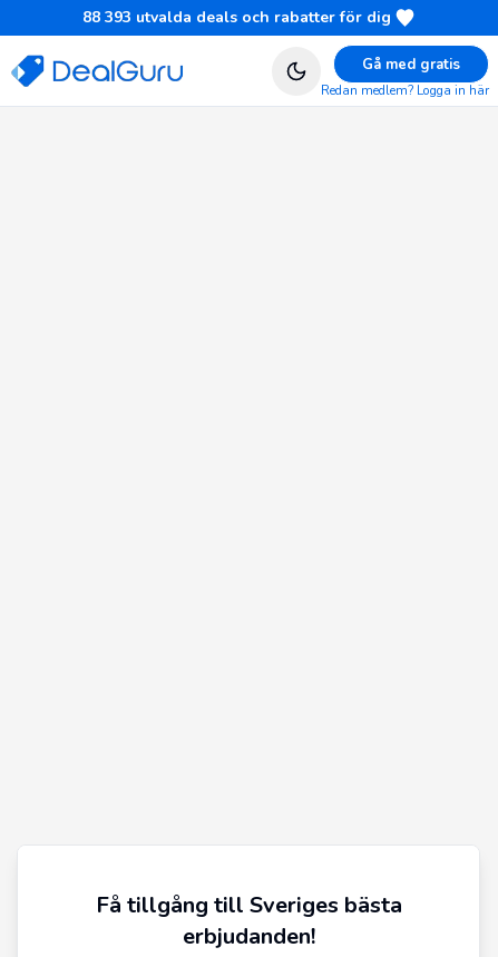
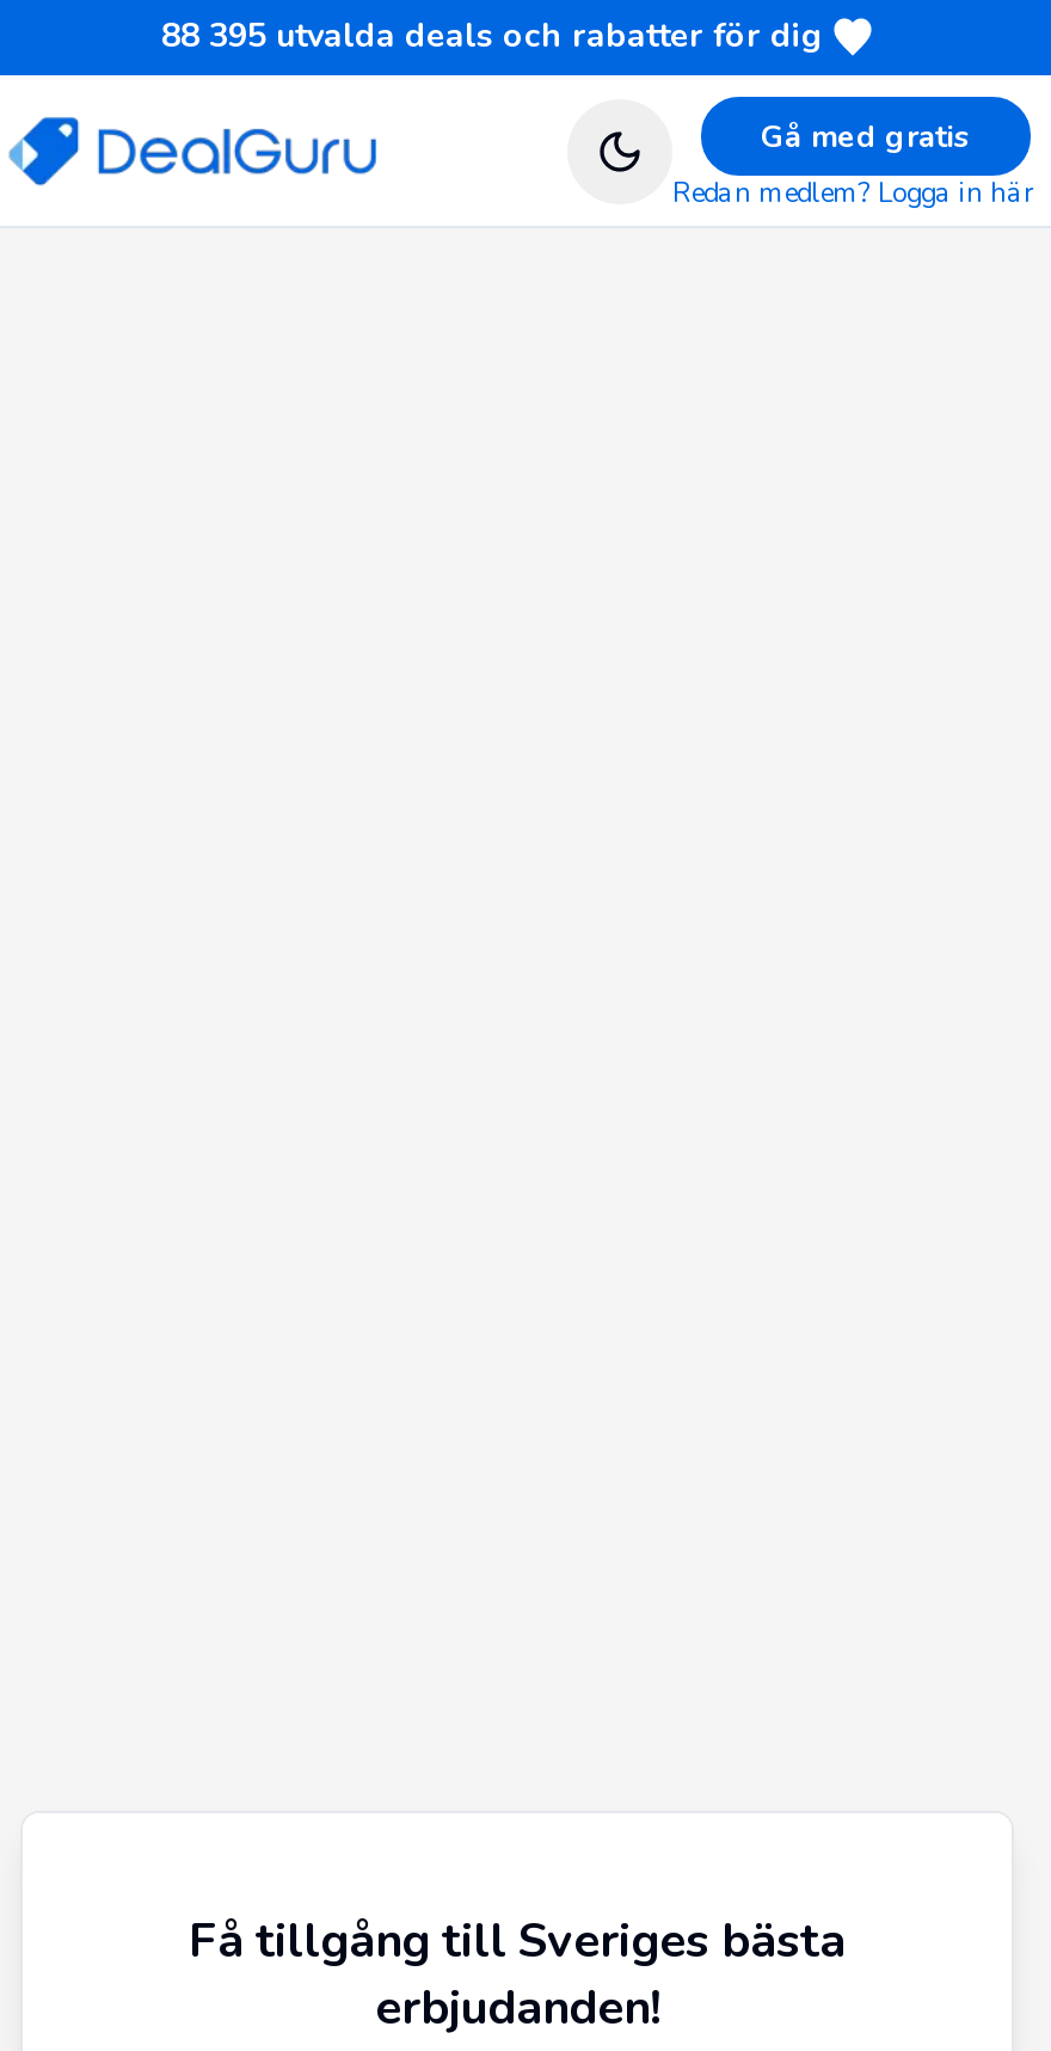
- 88 393 utvalda deals och rabatter för dig
+ 88 395 utvalda deals och rabatter för dig
